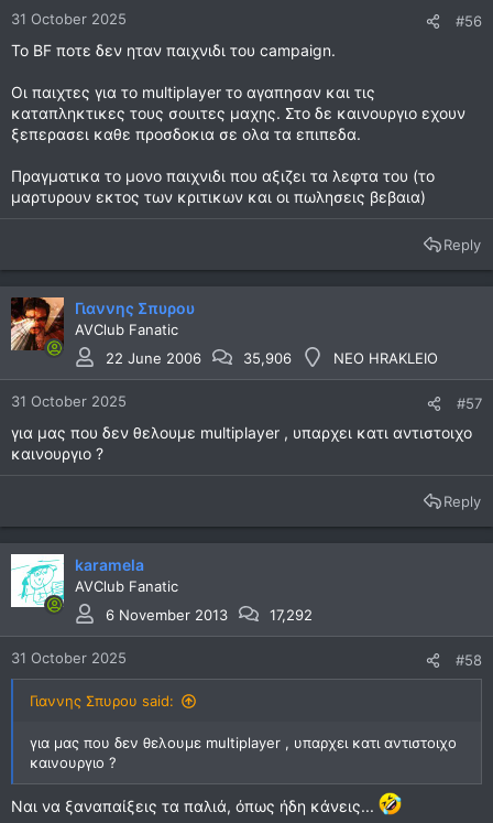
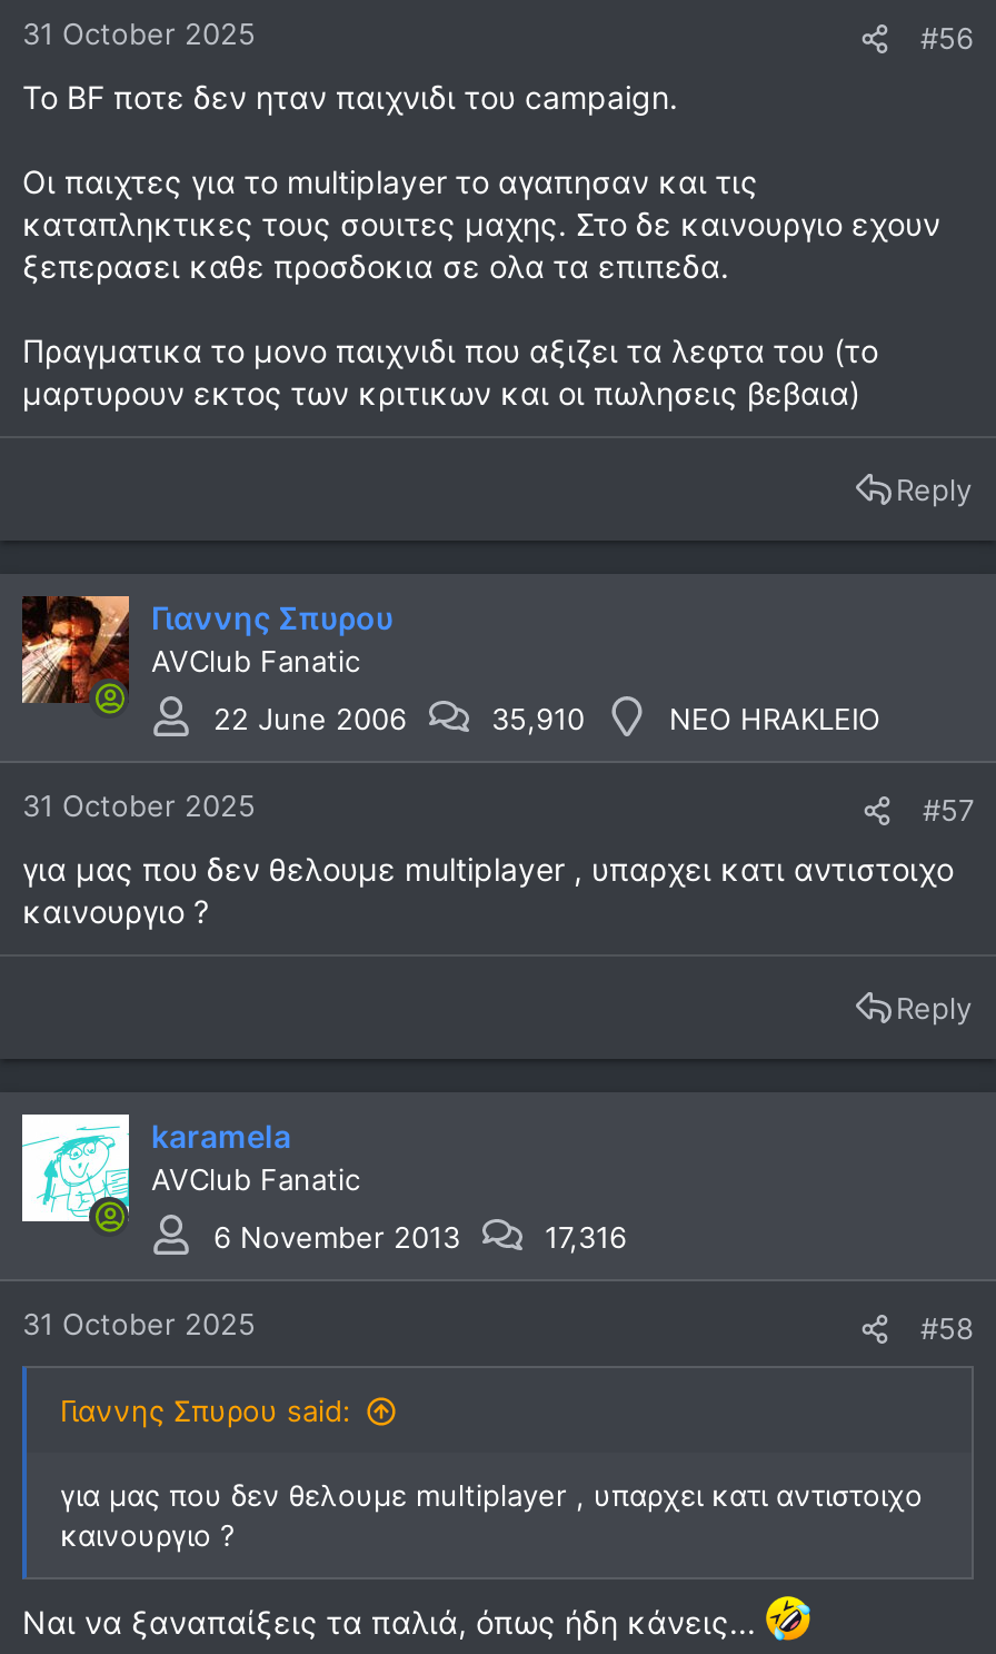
- 35,906
+ 35,910

- 17,292
+ 17,316
